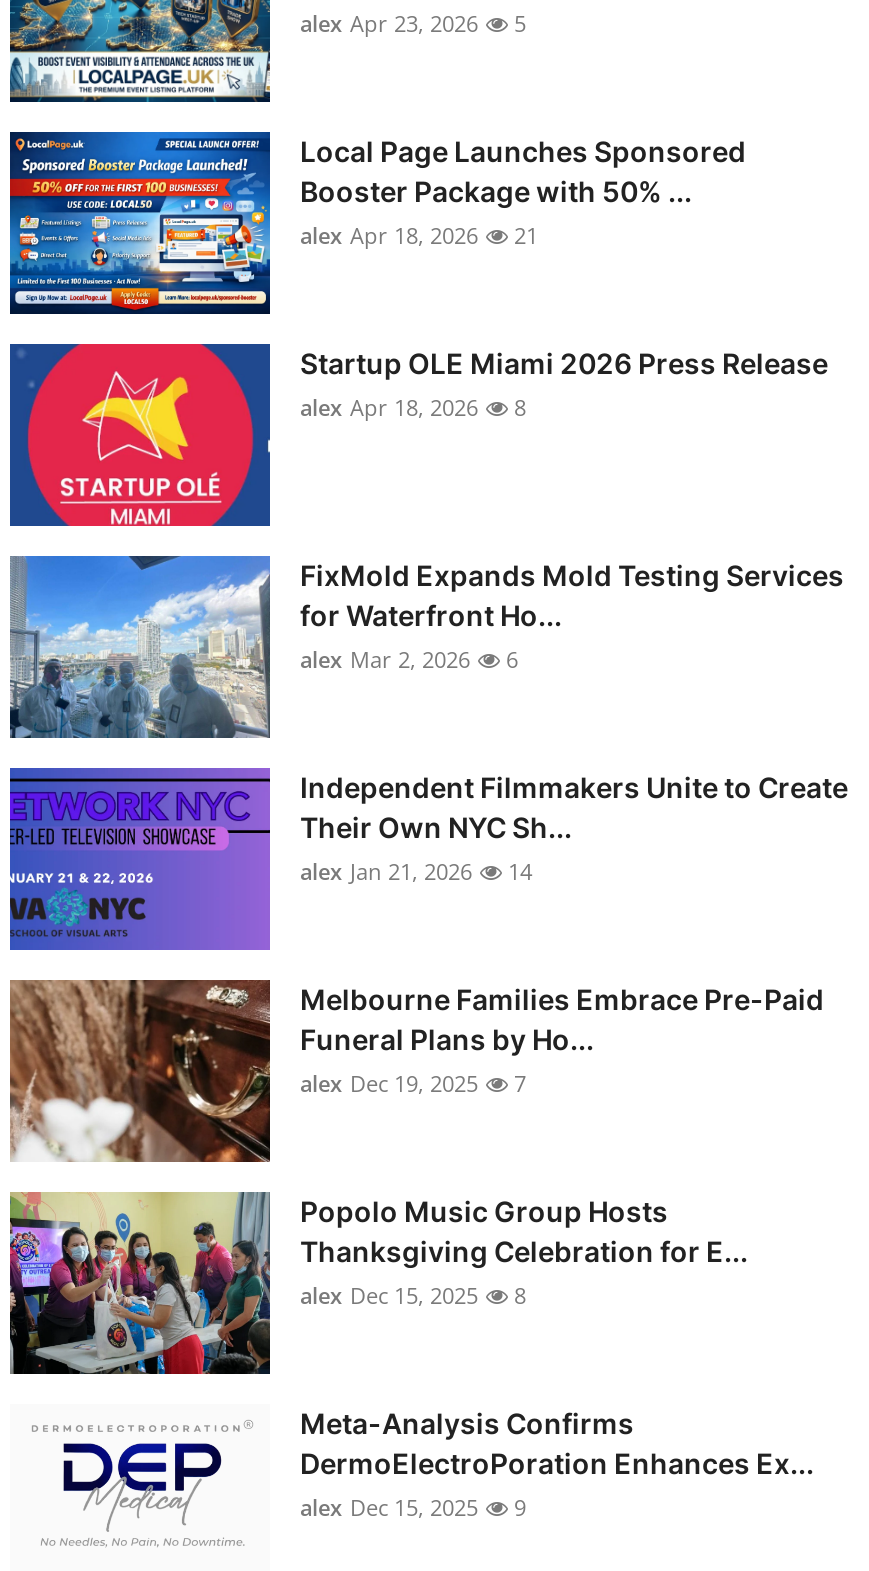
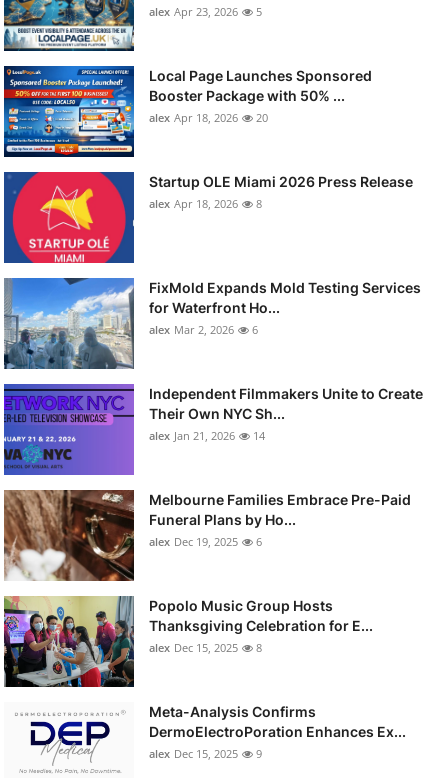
- alex Apr 18, 2026 21
+ alex Apr 18, 2026 20

- alex Dec 19, 2025 7
+ alex Dec 19, 2025 6
